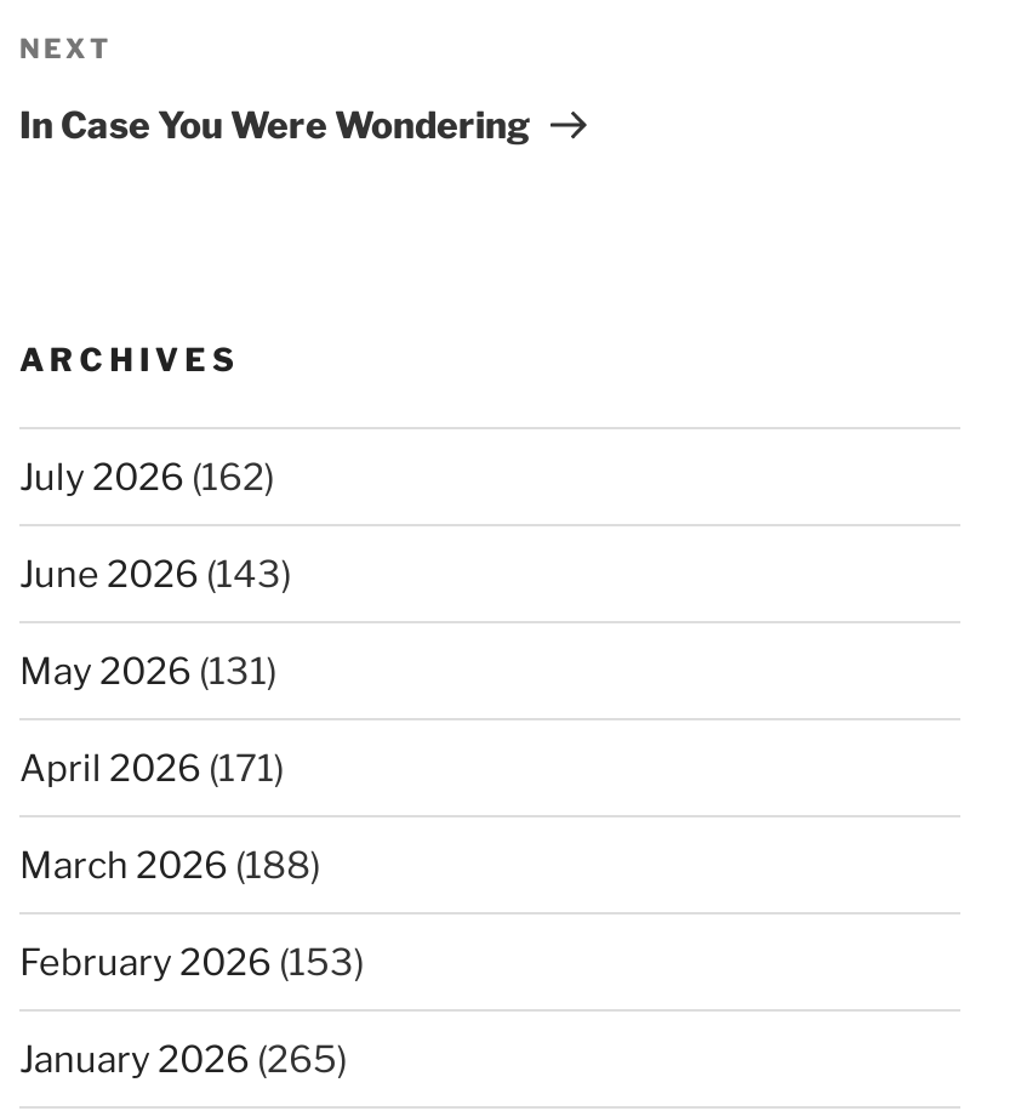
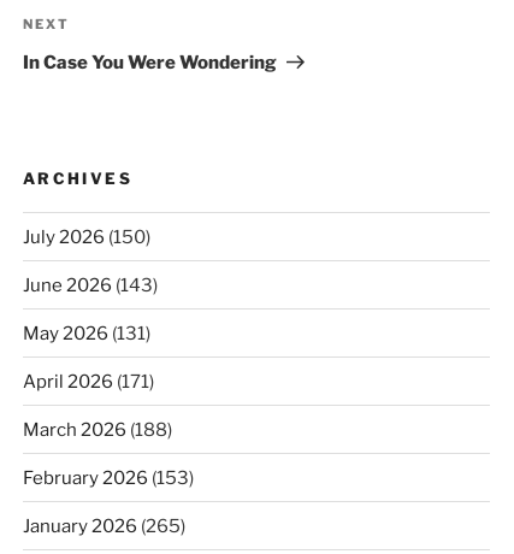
- July 2026 (162)
+ July 2026 (150)
